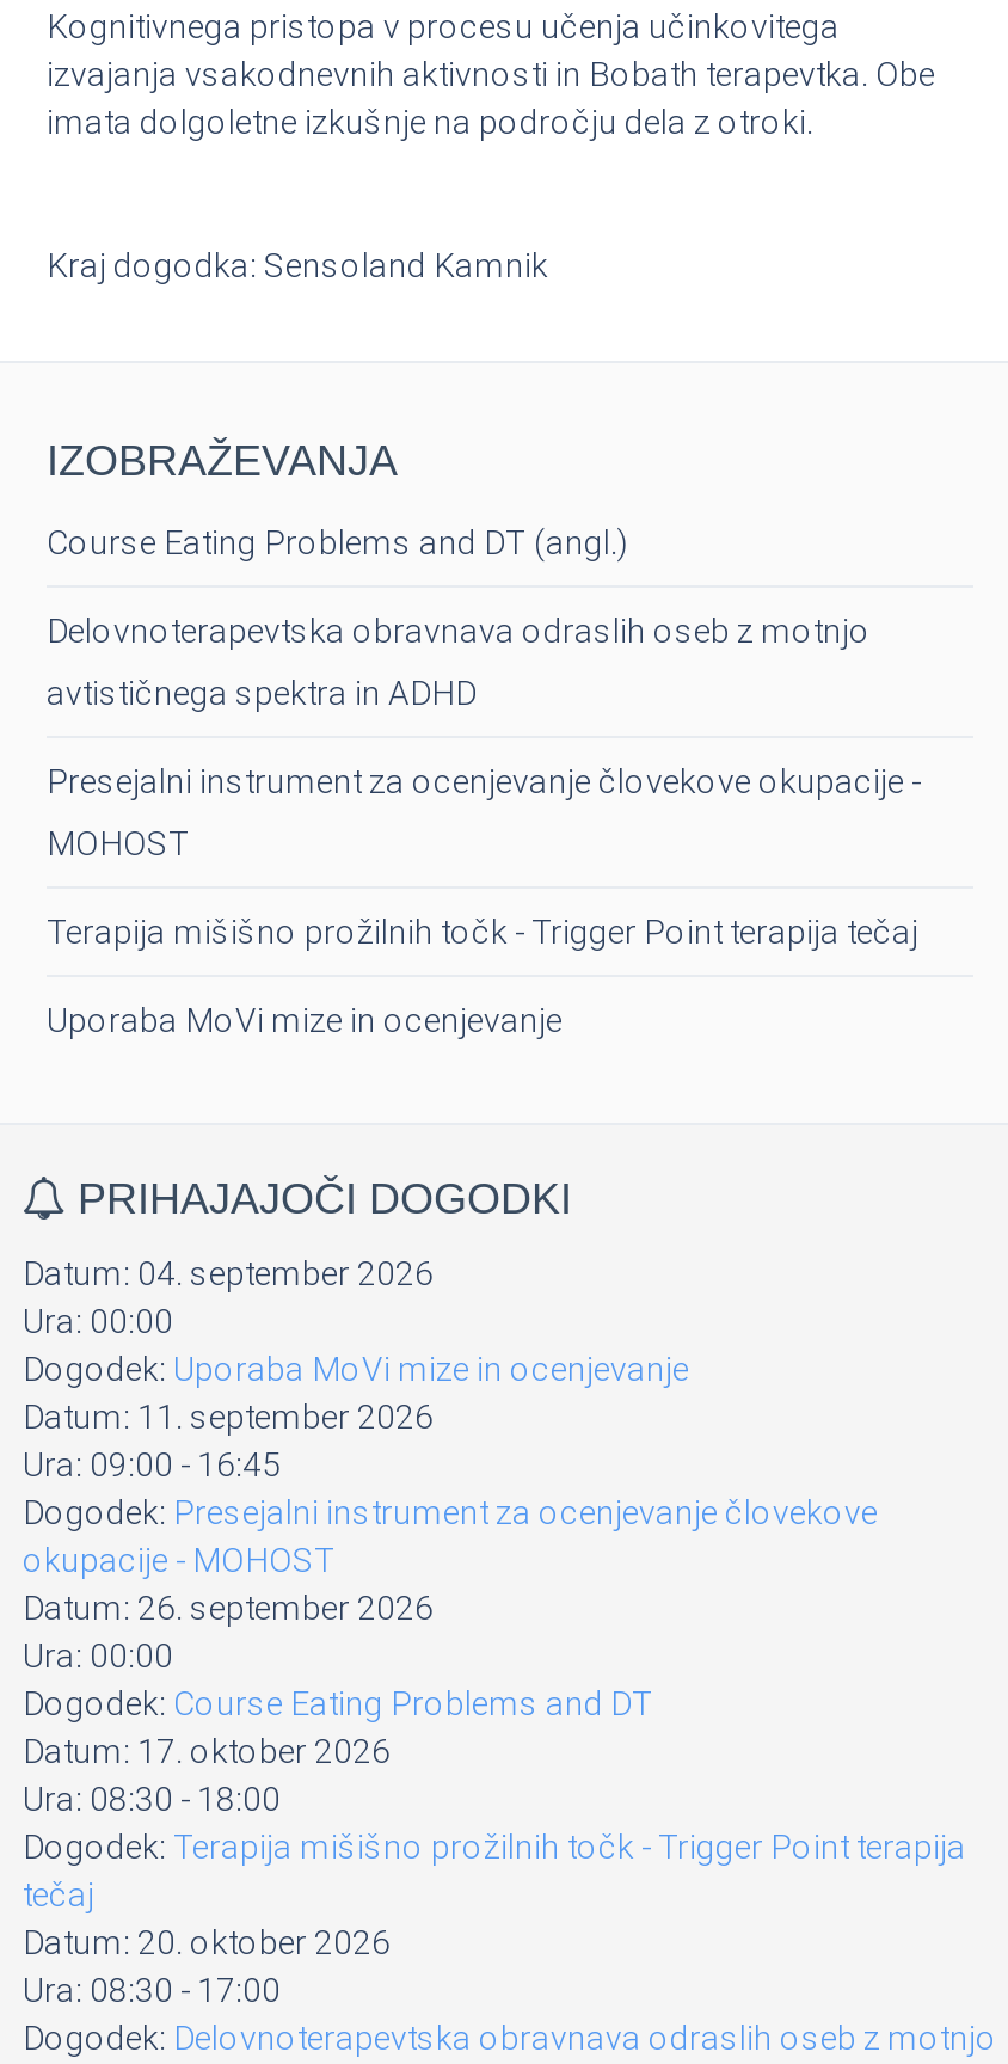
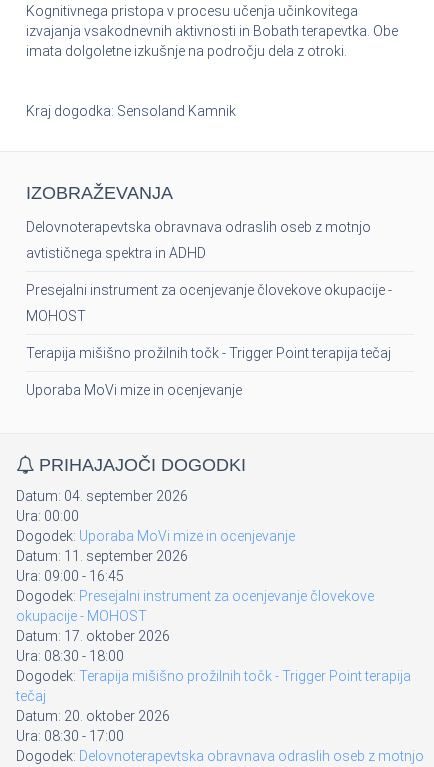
- Course Eating Problems and DT (angl.)

- Datum: 26. september 2026
- Ura: 00:00
- Dogodek: Course Eating Problems and DT
